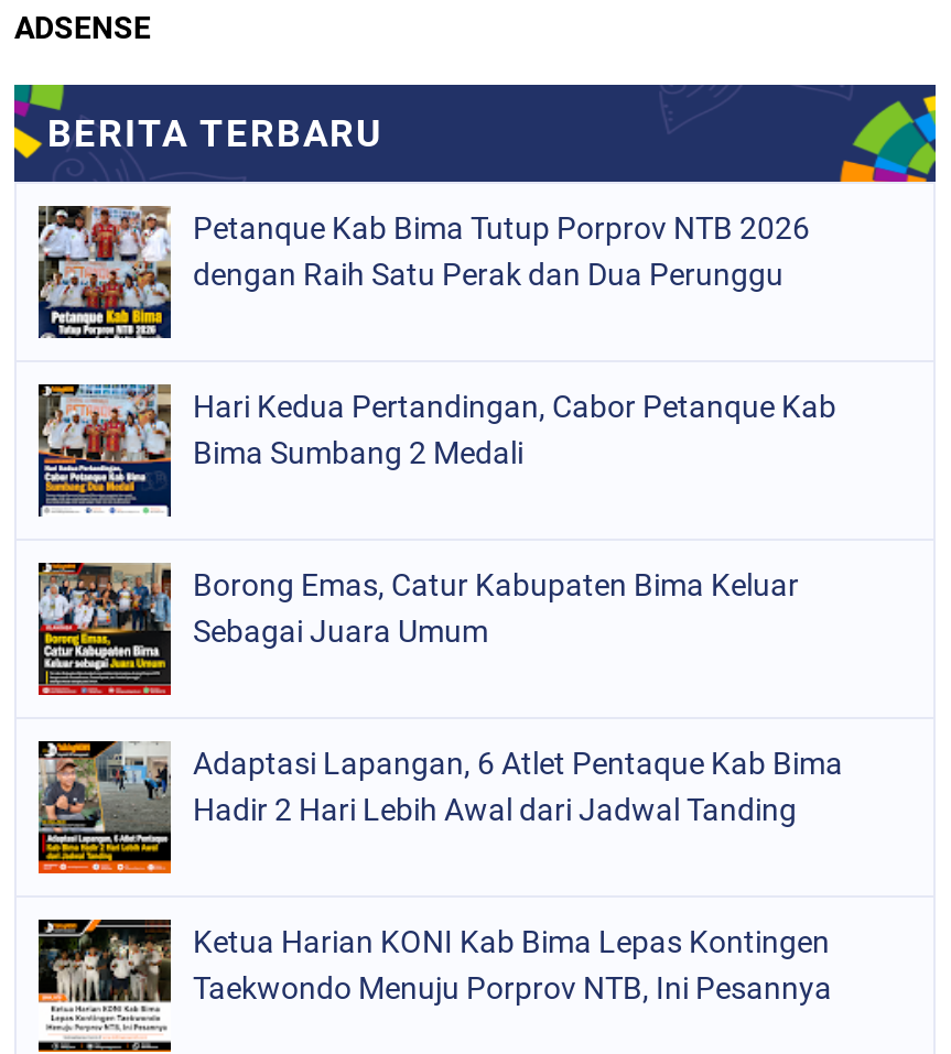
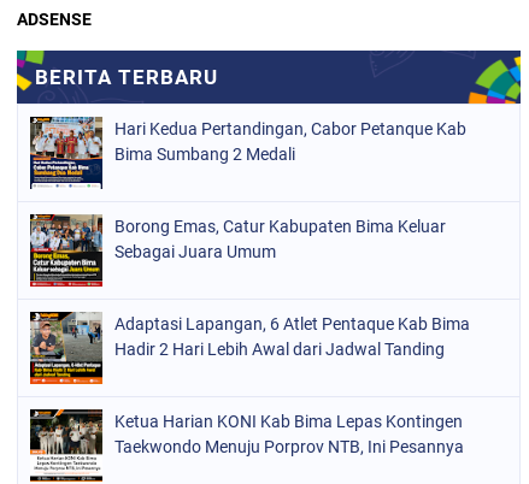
- [image]
- Petanque Kab Bima Tutup Porprov NTB 2026
- dengan Raih Satu Perak dan Dua Perunggu
